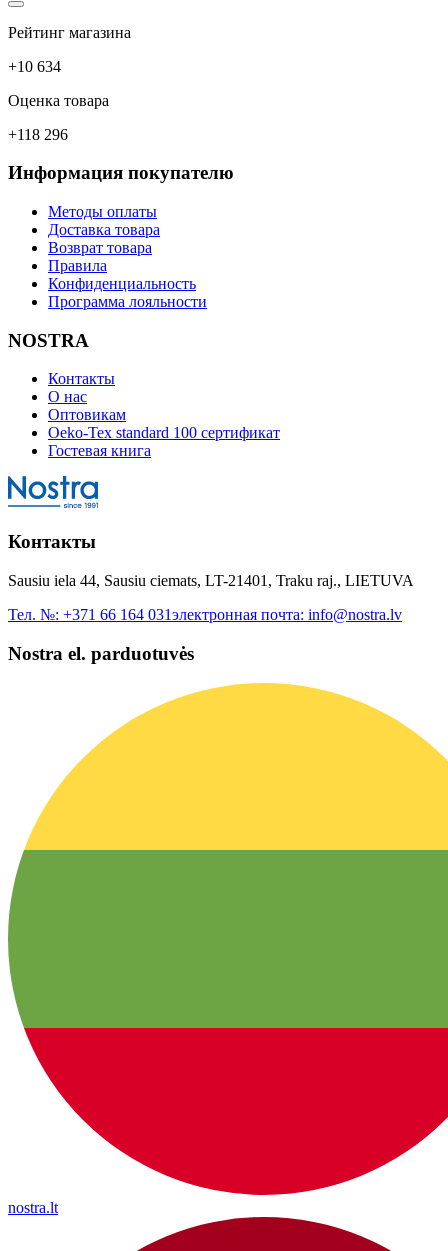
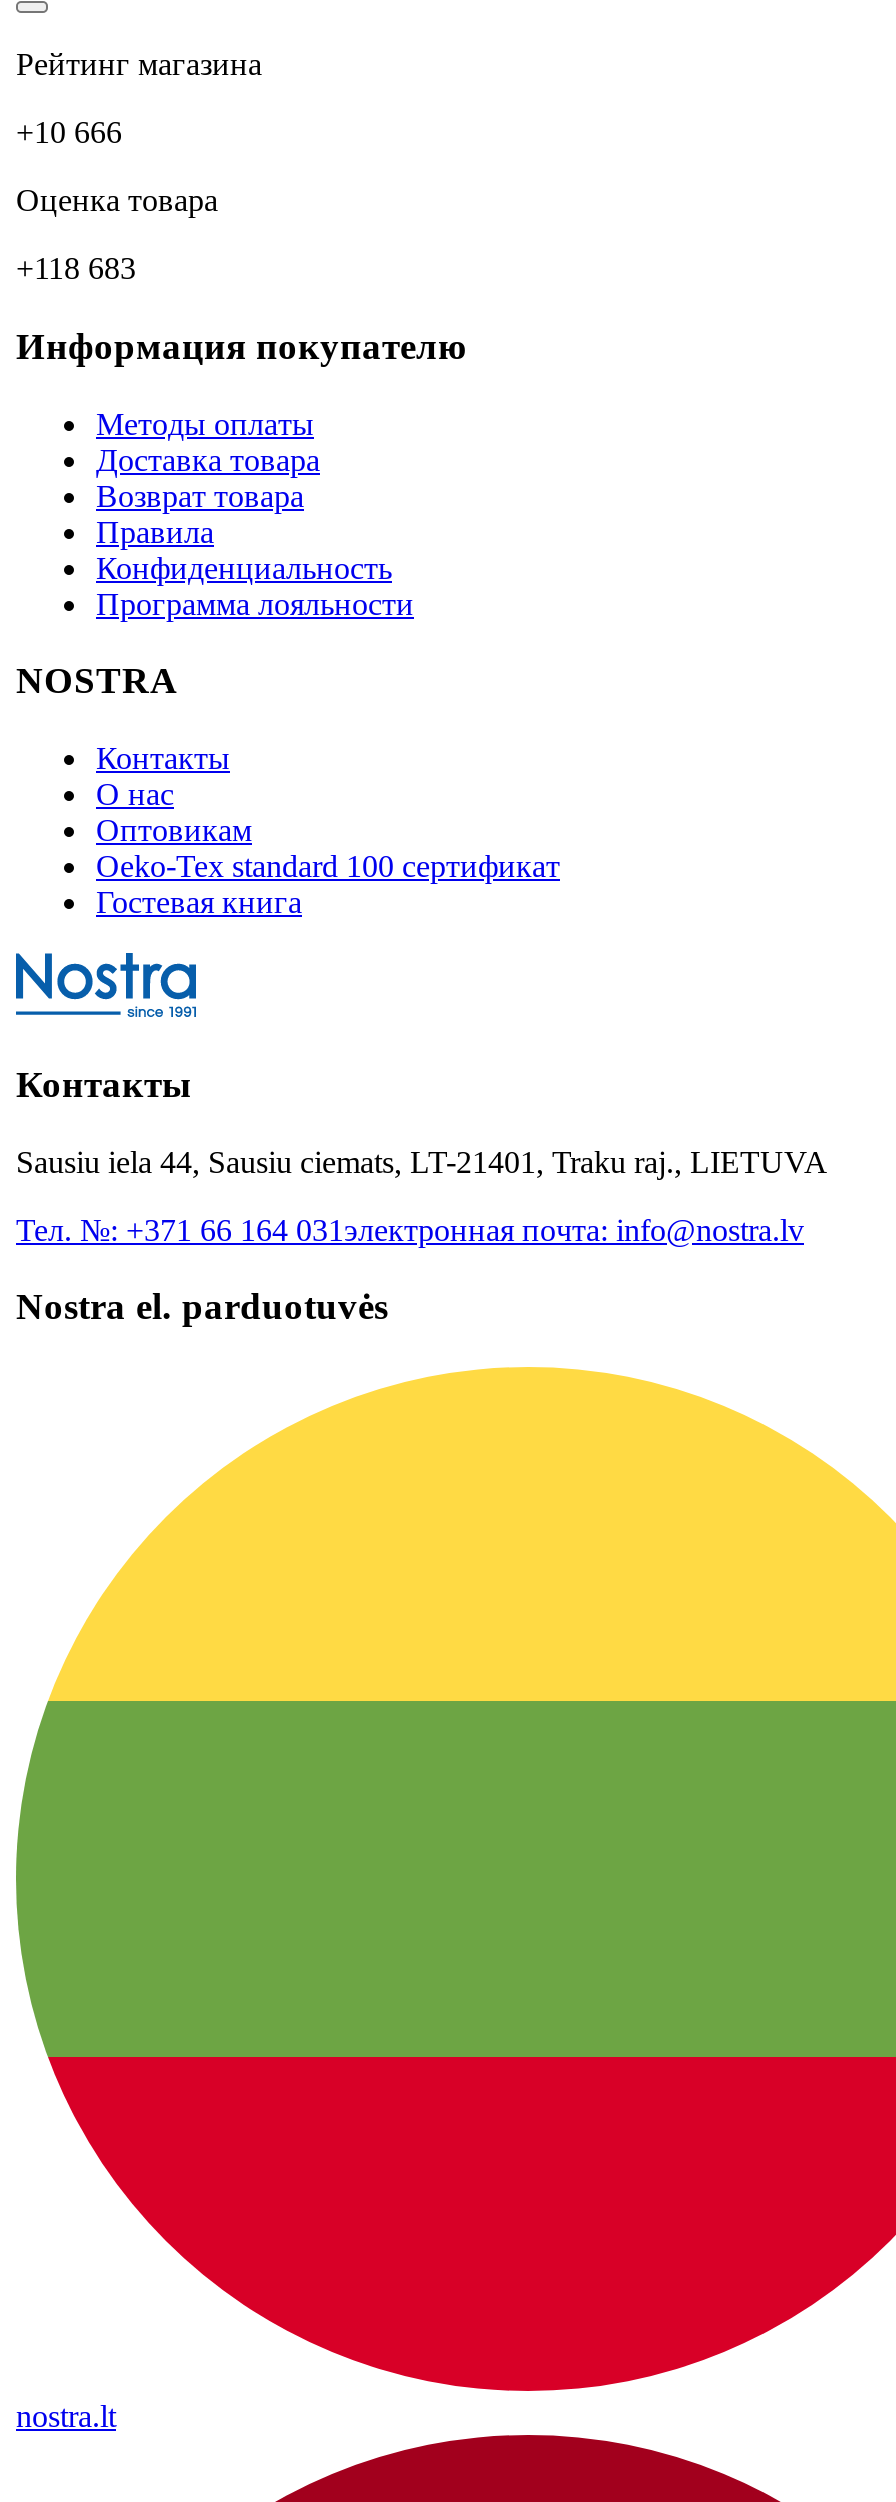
- +10 634
+ +10 666

- +118 296
+ +118 683
